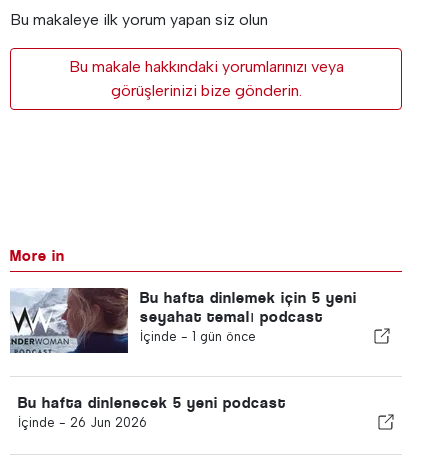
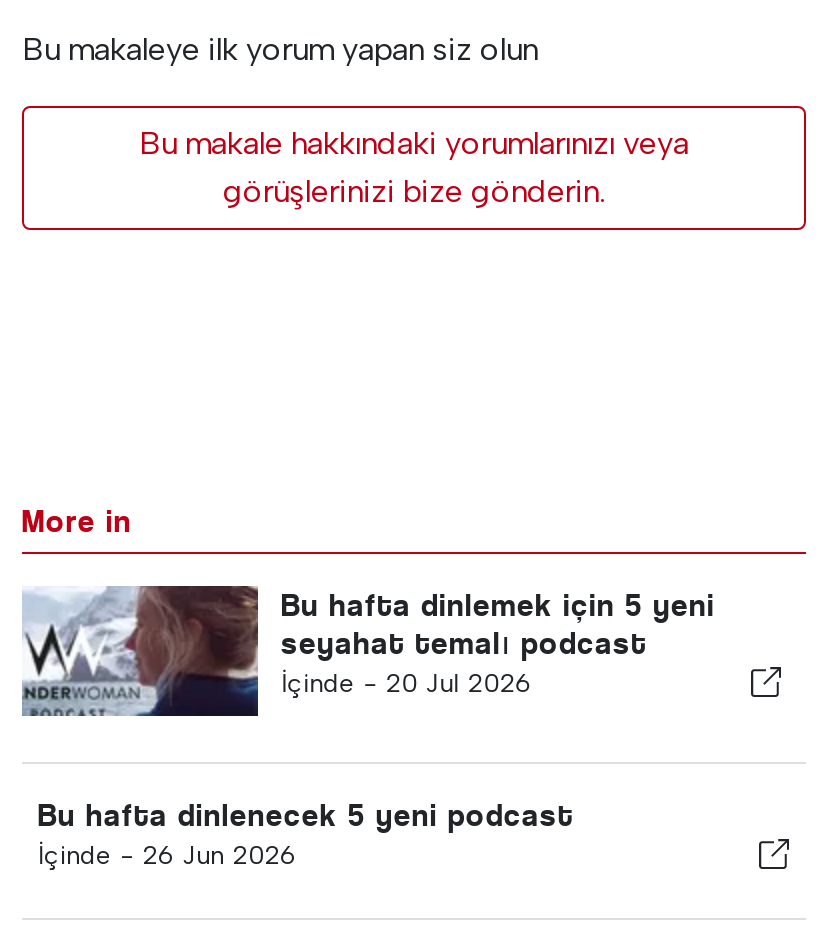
- İçinde - 1 gün önce
+ İçinde - 20 Jul 2026
